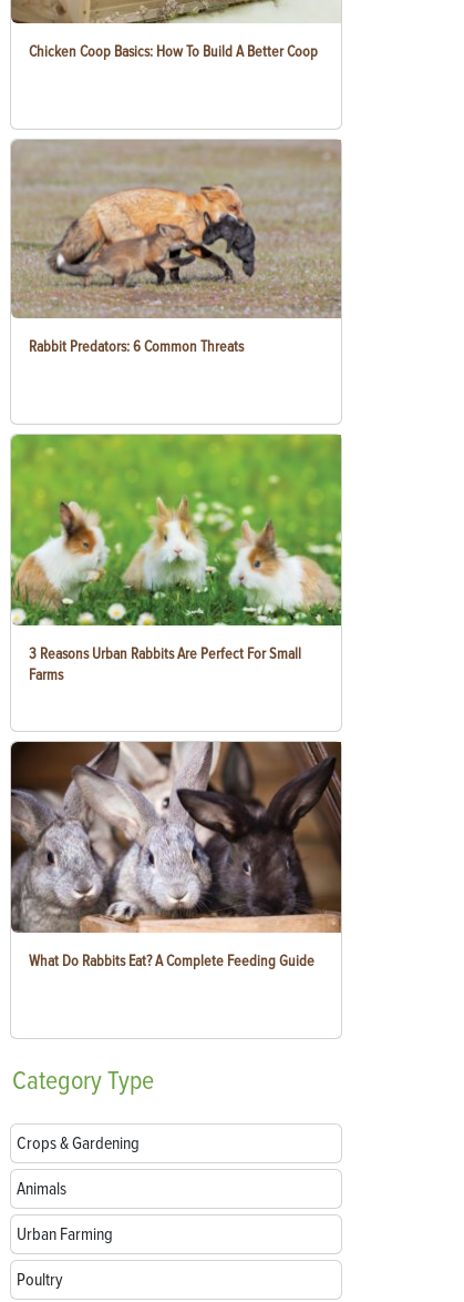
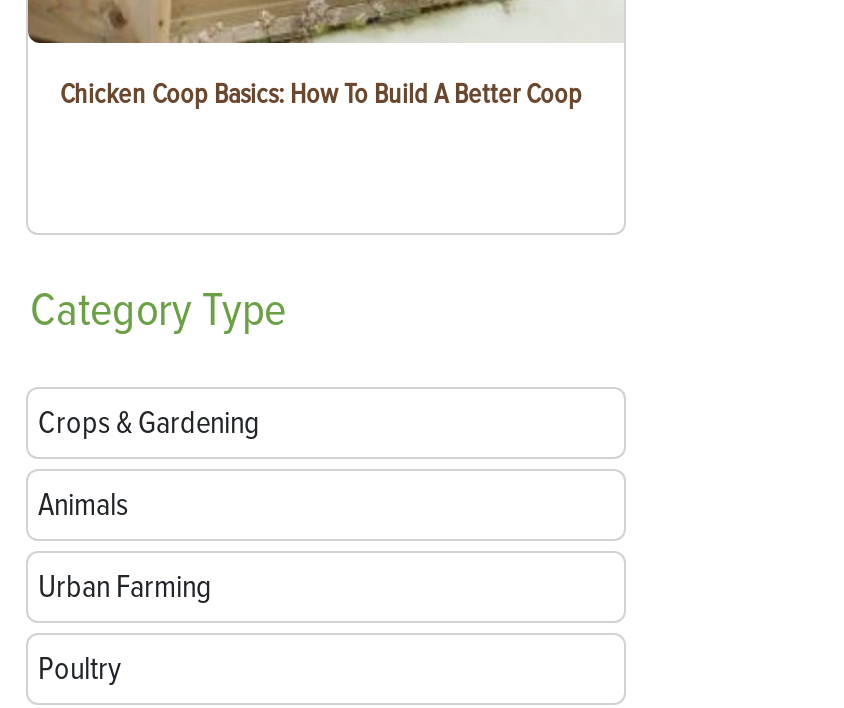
- [image]
- Rabbit Predators: 6 Common Threats

- [image]
- 3 Reasons Urban Rabbits Are Perfect For Small
- Farms

- [image]
- What Do Rabbits Eat? A Complete Feeding Guide
